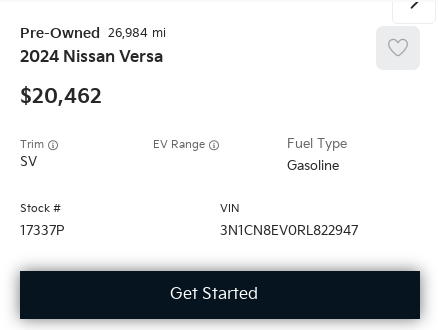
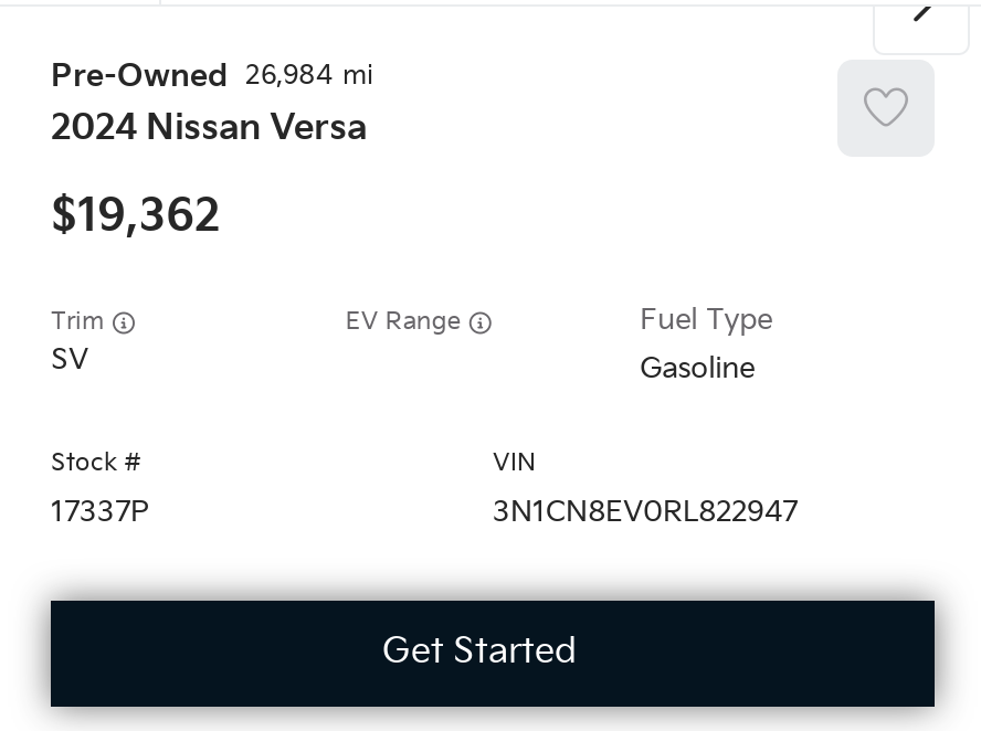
- 20,462
+ 19,362
